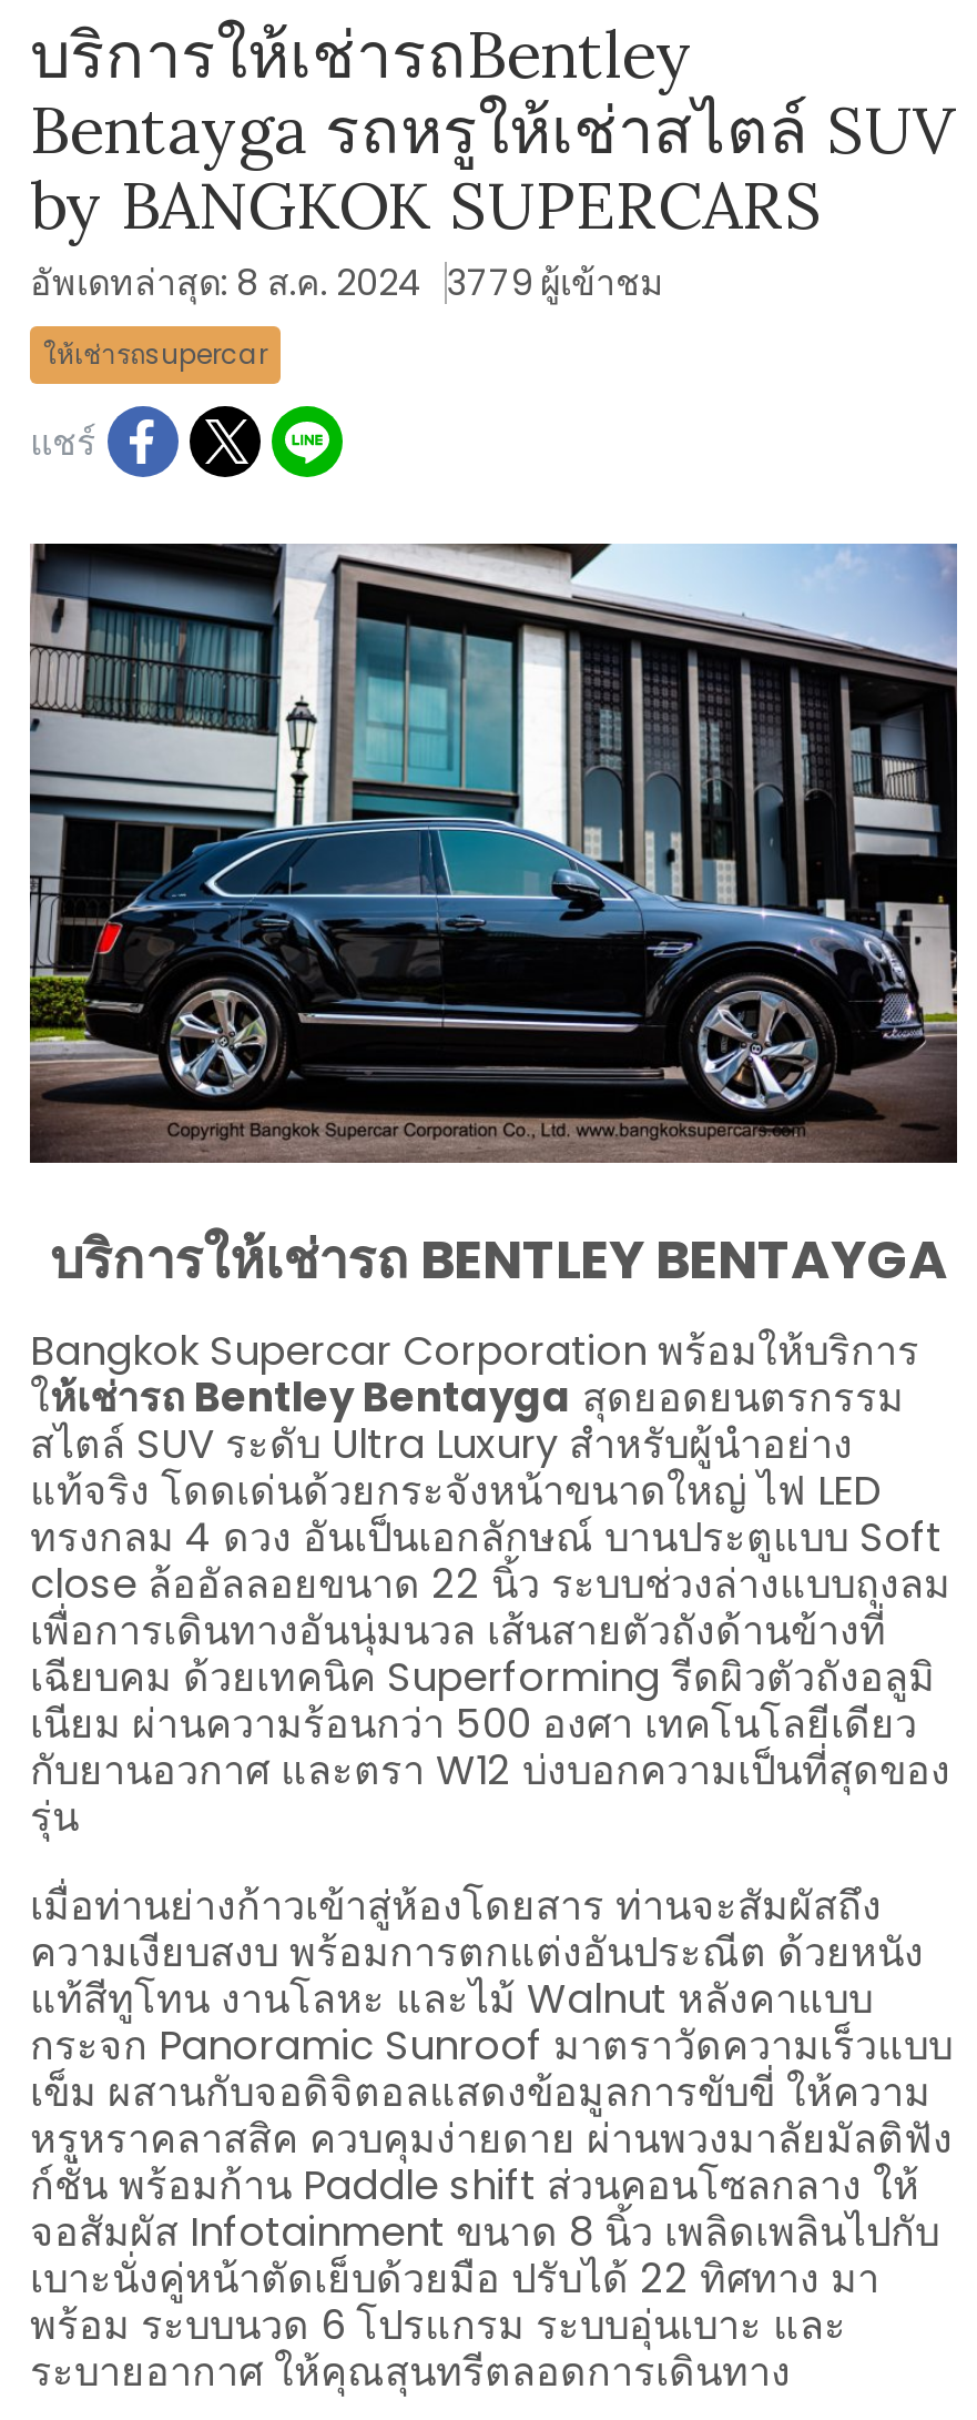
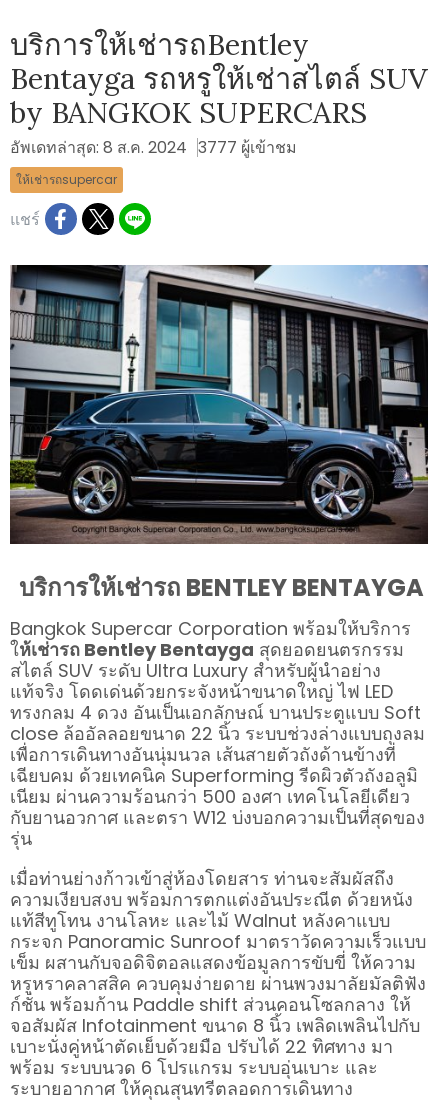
- อัพเดทล่าสุด: 8 ส.ค. 2024 3779 ผู้เข้าชม
+ อัพเดทล่าสุด: 8 ส.ค. 2024 3777 ผู้เข้าชม
